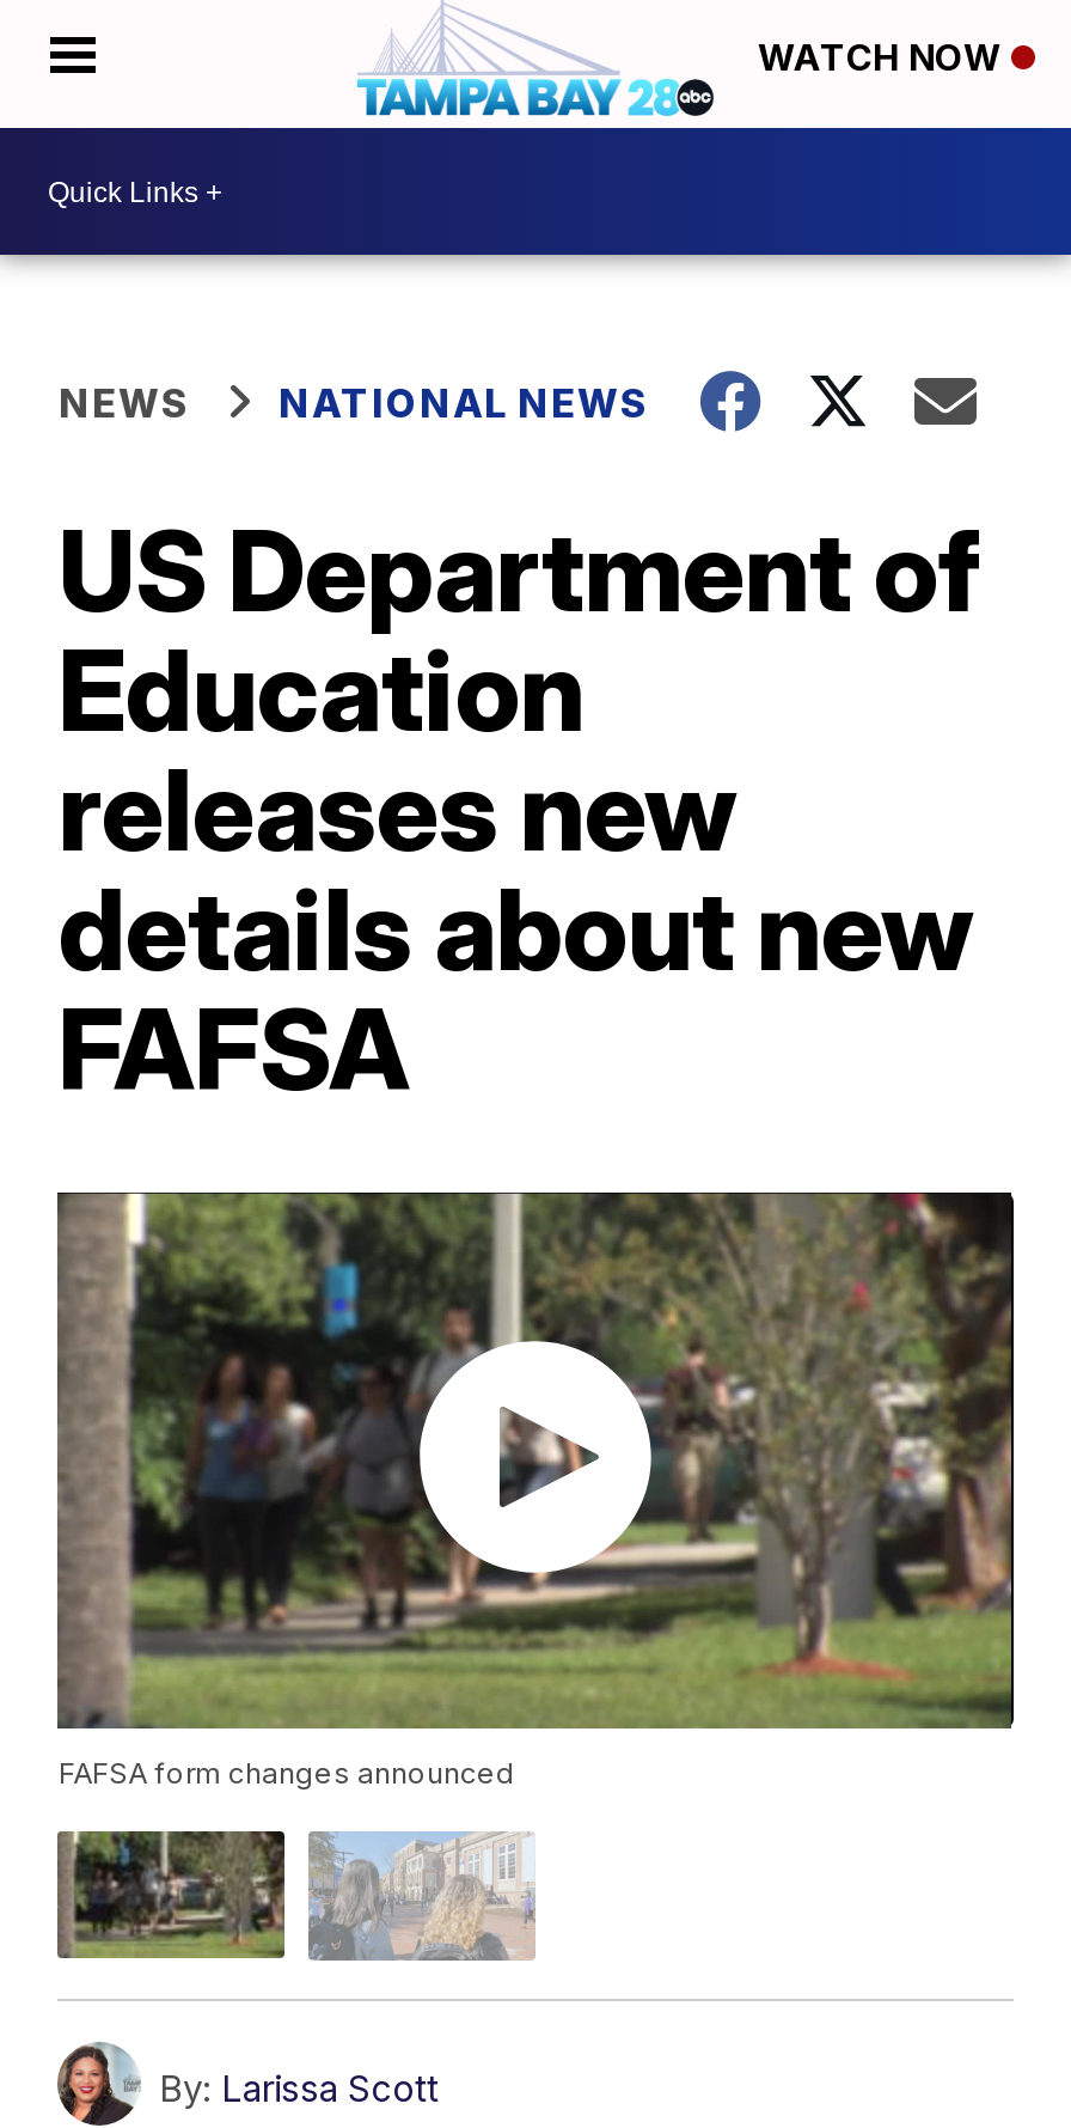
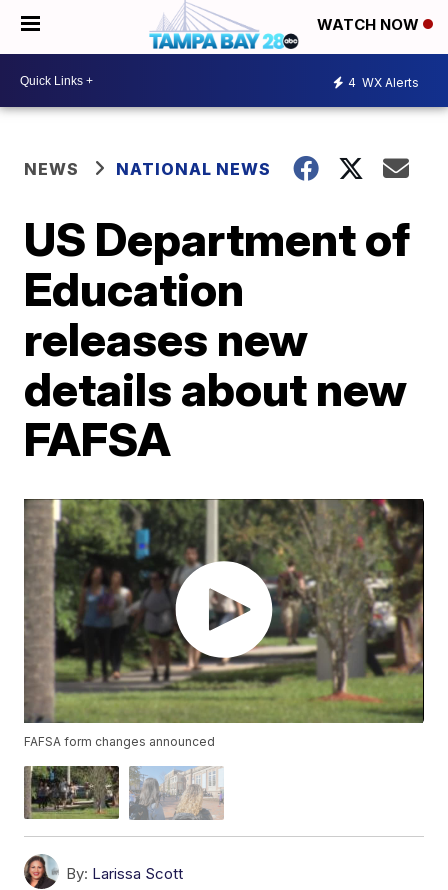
+ 4 WX Alerts
